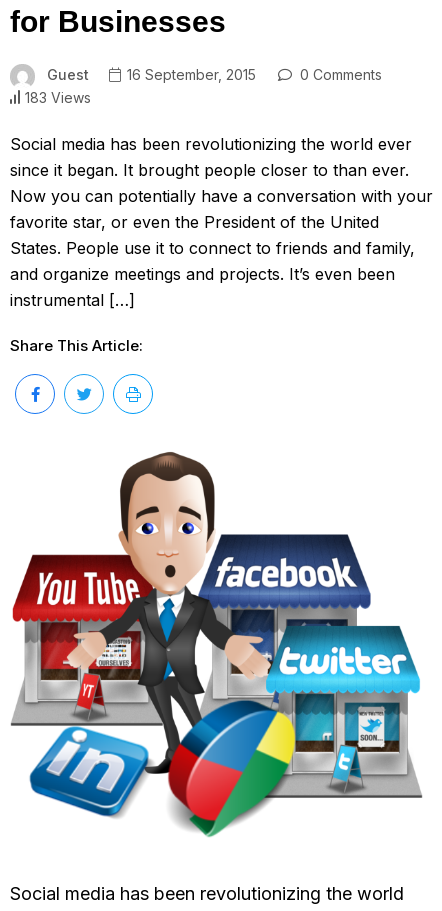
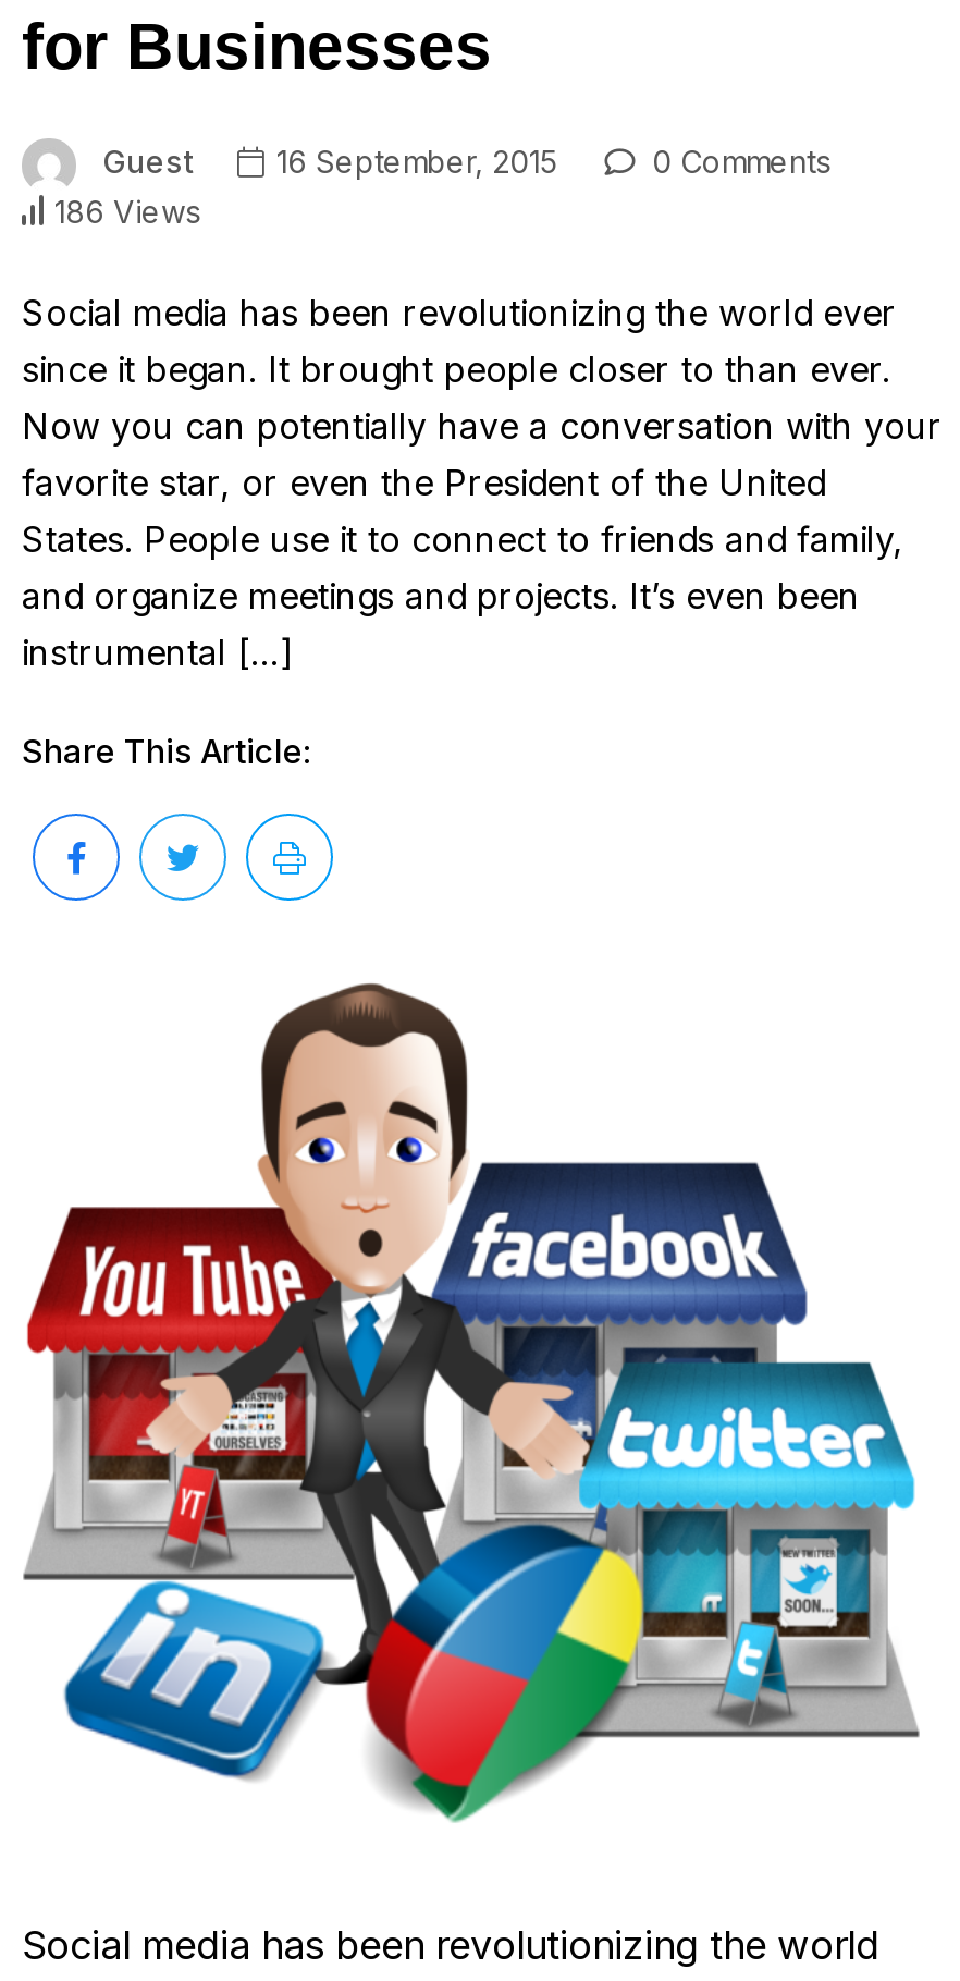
- 183 Views
+ 186 Views
